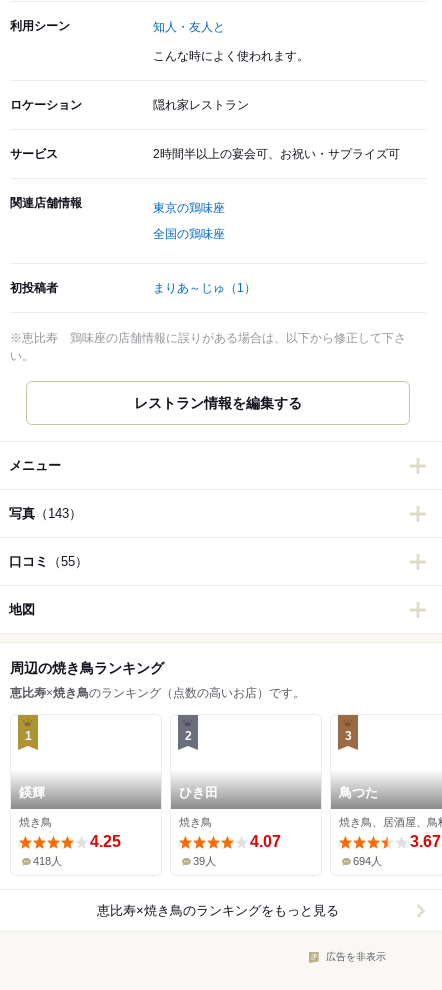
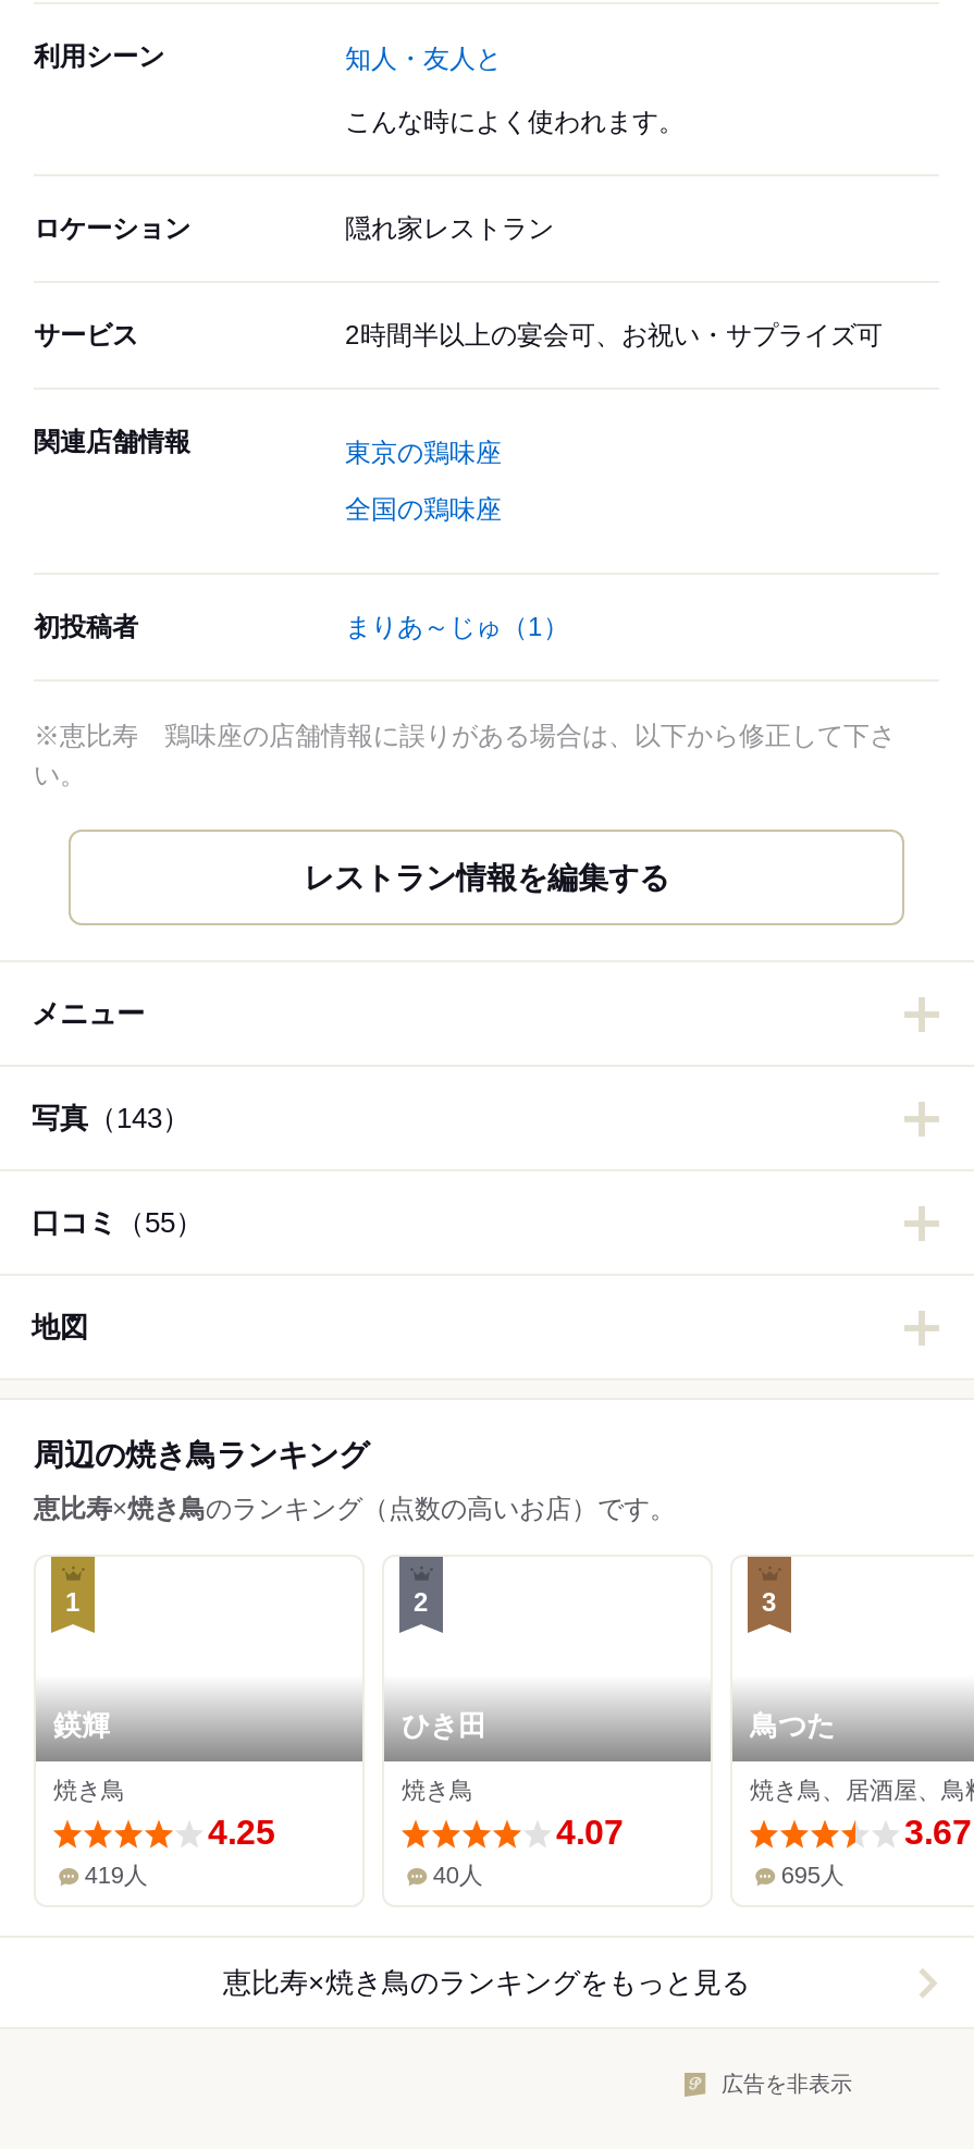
- 418人
+ 419人

- 39人
+ 40人

- 694人
+ 695人
